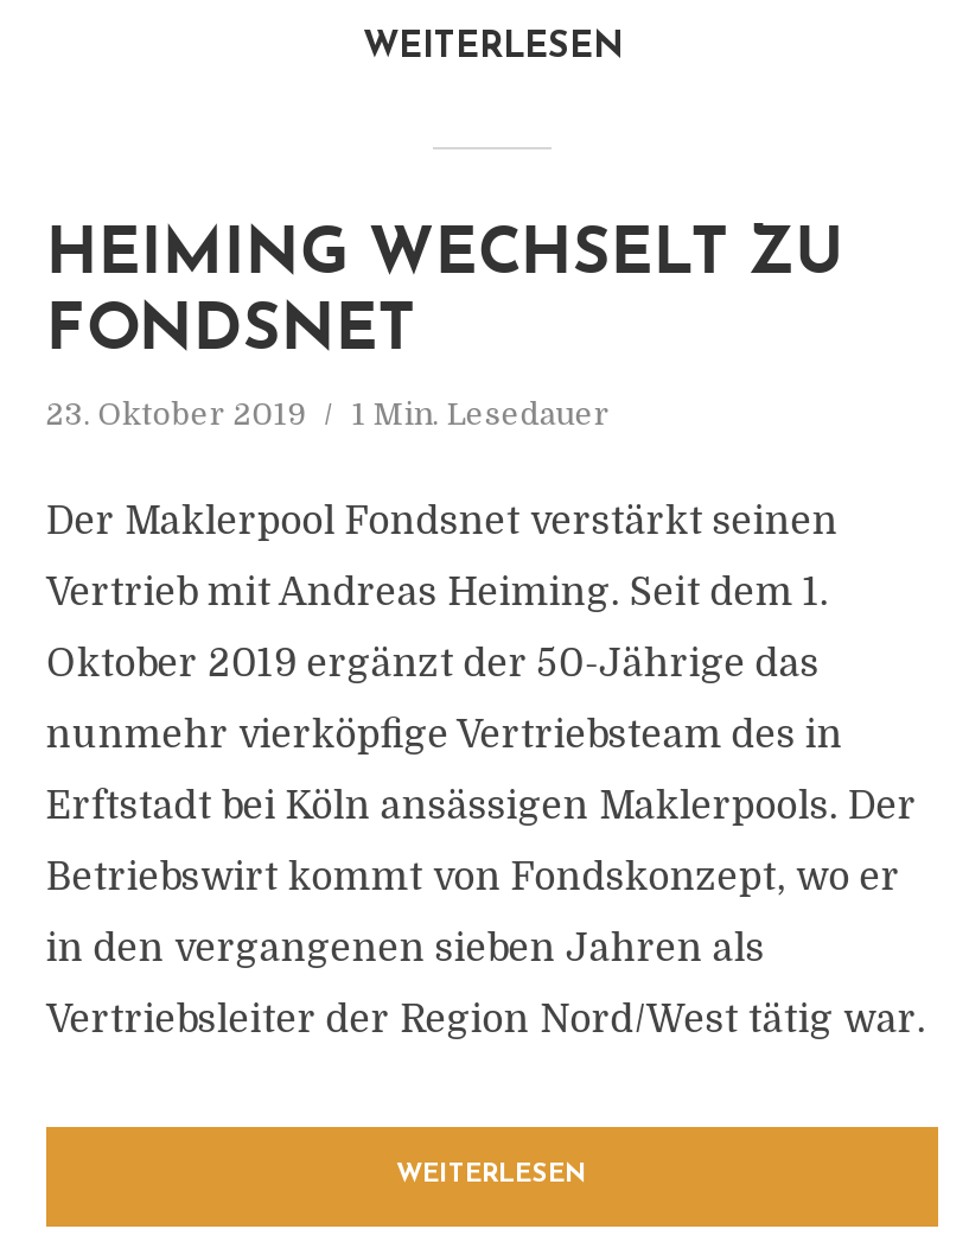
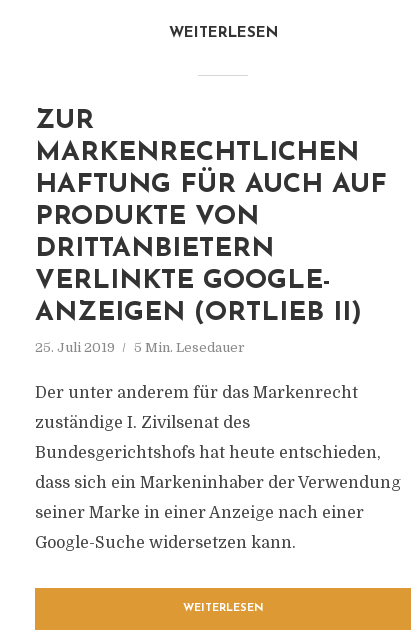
- HEIMING WECHSELT ZU
- FONDSNET
- 23. Oktober 2019
- 1 Min. Lesedauer
- Der Maklerpool Fondsnet verstärkt seinen
- Vertrieb mit Andreas Heiming. Seit dem 1.
- Oktober 2019 ergänzt der 50-Jährige das
- nunmehr vierköpfige Vertriebsteam des in
- Erftstadt bei Köln ansässigen Maklerpools. Der
- Betriebswirt kommt von Fondskonzept, wo er
- in den vergangenen sieben Jahren als
- Vertriebsleiter der Region Nord/West tätig war.
+ ZUR
+ MARKENRECHTLICHEN
+ HAFTUNG FÜR AUCH AUF
+ PRODUKTE VON
+ DRITTANBIETERN
+ VERLINKTE GOOGLE-
+ ANZEIGEN (ORTLIEB II)
+ 25. Juli 2019
+ 5 Min. Lesedauer
+ Der unter anderem für das Markenrecht
+ zuständige I. Zivilsenat des
+ Bundesgerichtshofs hat heute entschieden,
+ dass sich ein Markeninhaber der Verwendung
+ seiner Marke in einer Anzeige nach einer
+ Google-Suche widersetzen kann.
